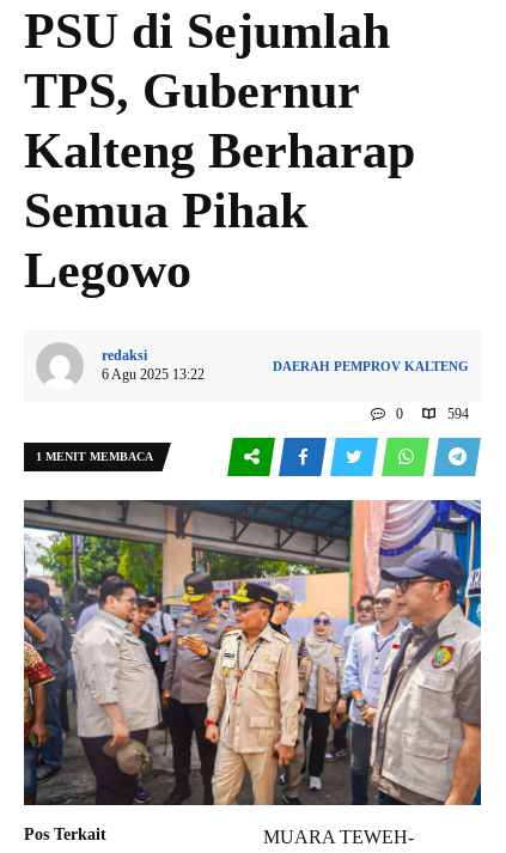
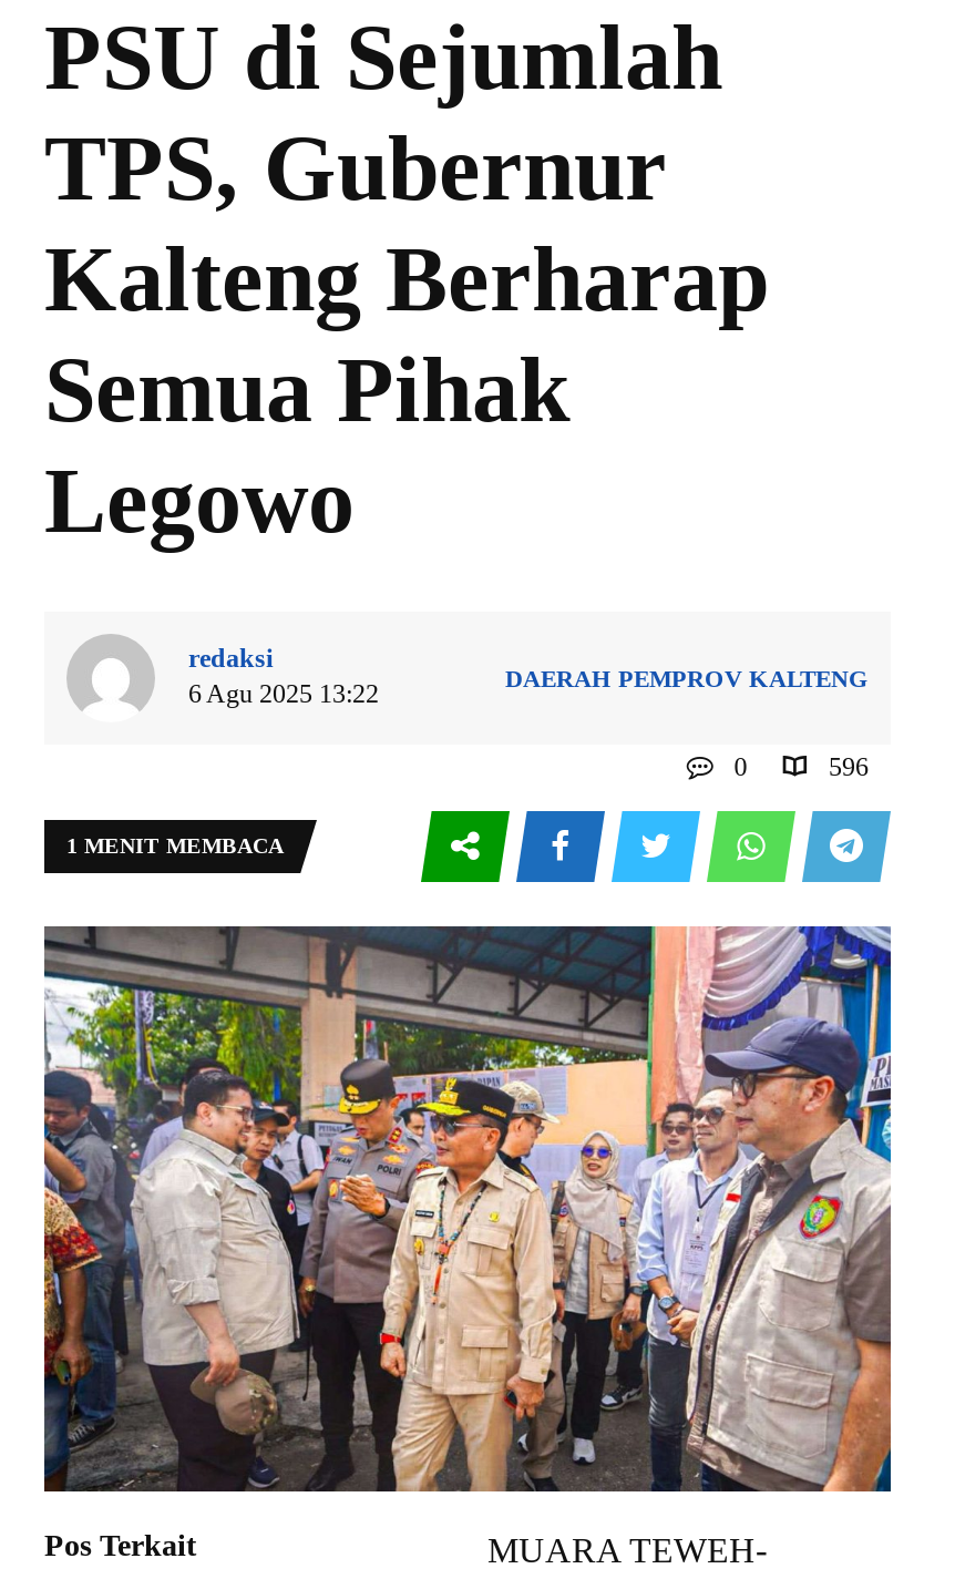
- 594
+ 596
